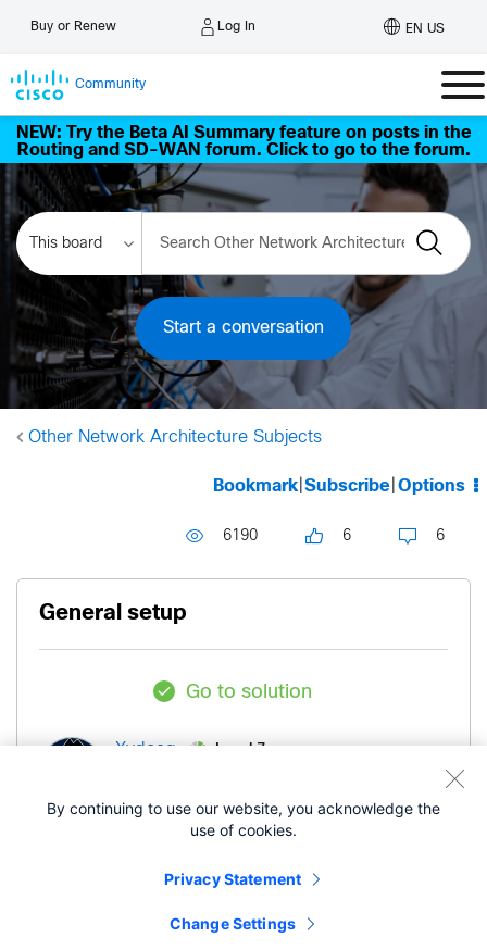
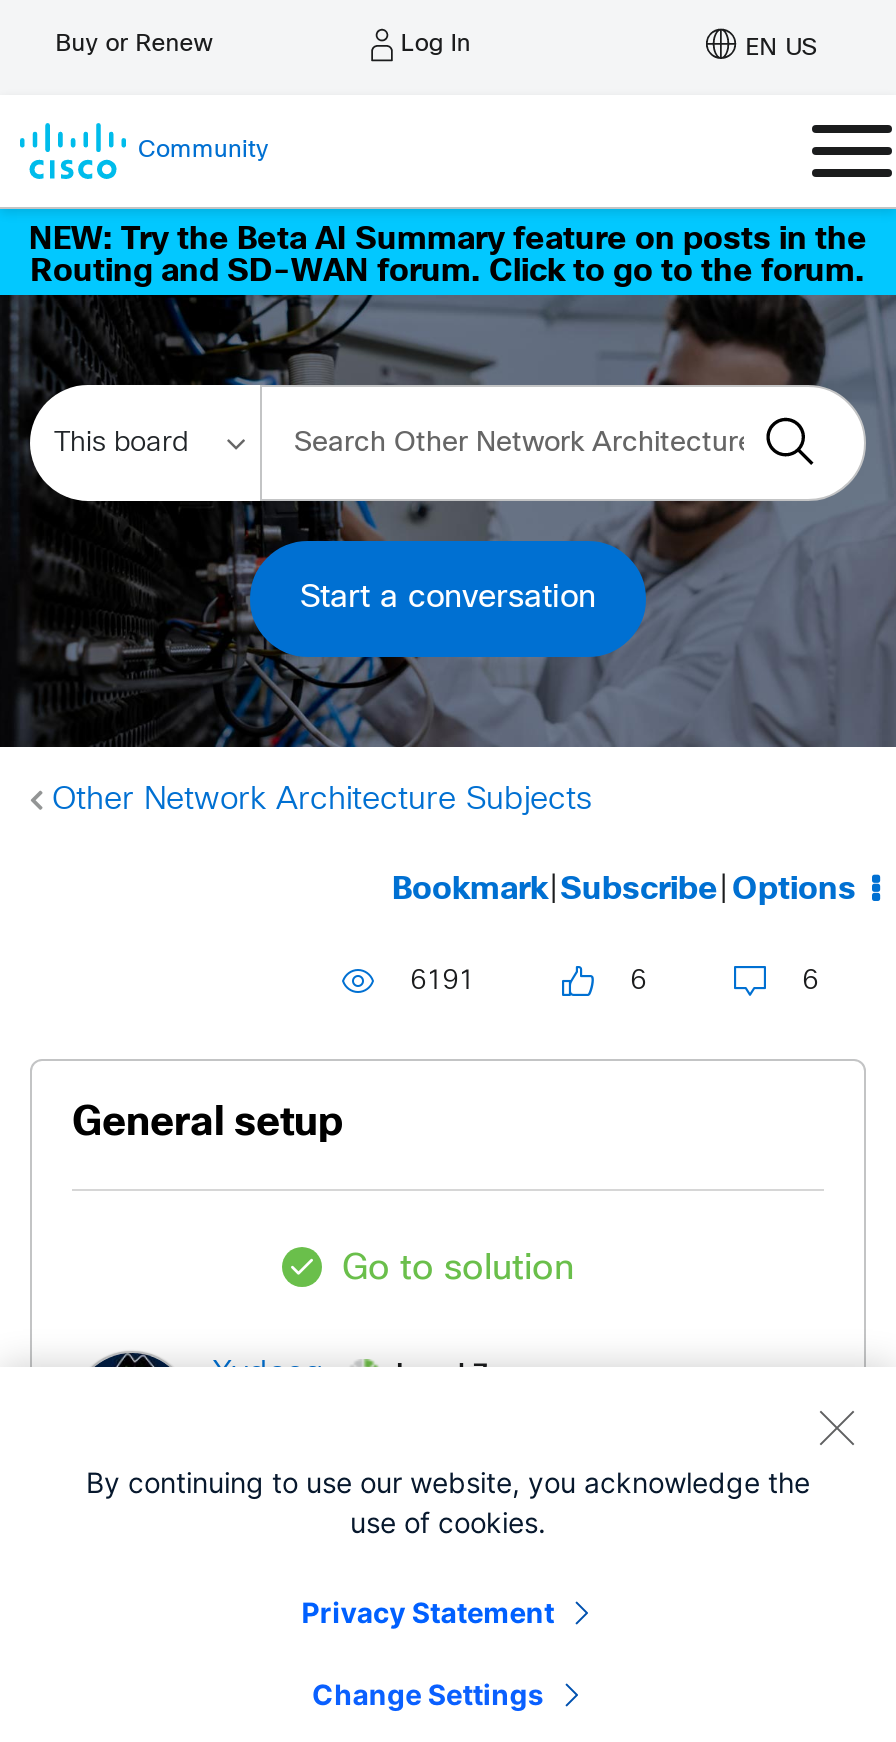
- 6190
+ 6191
